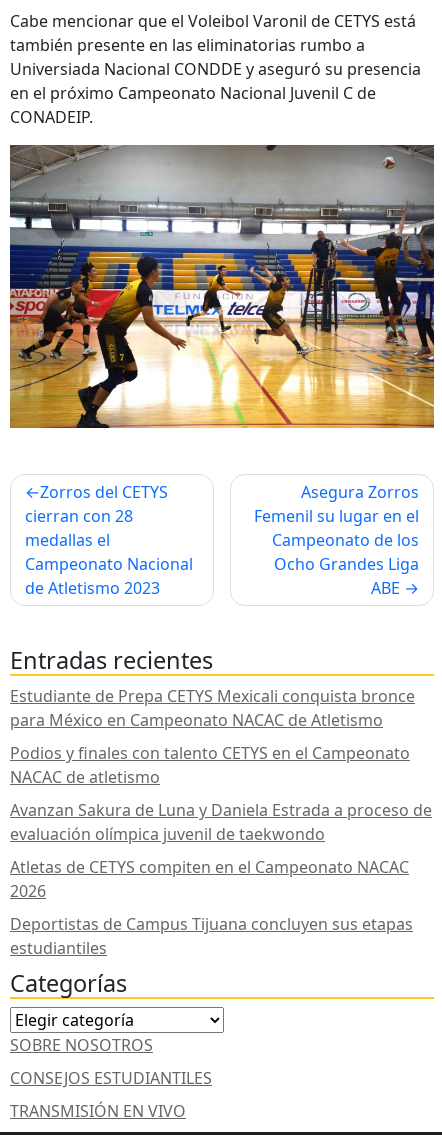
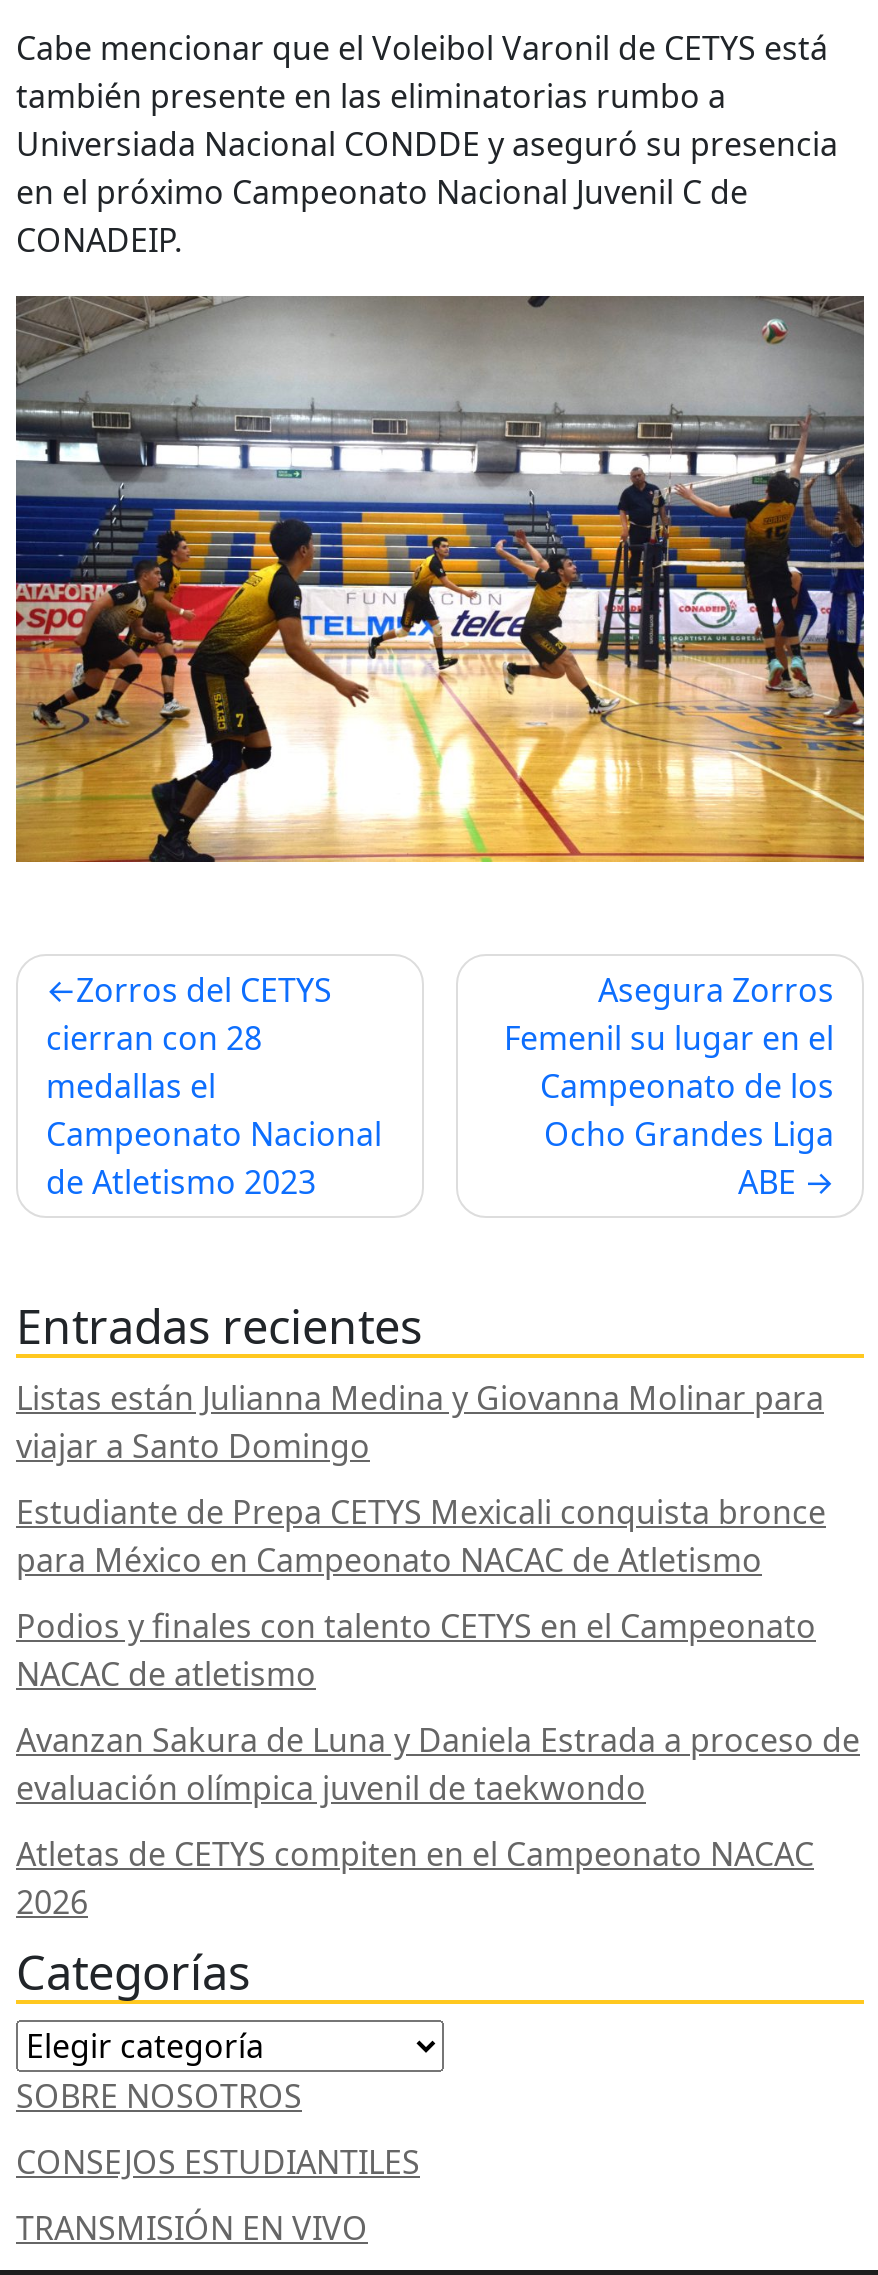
+ Listas están Julianna Medina y Giovanna Molinar para
+ viajar a Santo Domingo

moved down: Estudiante de Prepa CETYS Mexicali conquista bronce | para México en Campeonato NACAC de Atletismo | Podios y finales con talento CETYS en el Campeonato | NACAC de atletismo | Avanzan Sakura de Luna y Daniela Estrada a proceso de | evaluación olímpica juvenil de taekwondo | Atletas de CETYS compiten en el Campeonato NACAC | 2026

- Deportistas de Campus Tijuana concluyen sus etapas
- estudiantiles
